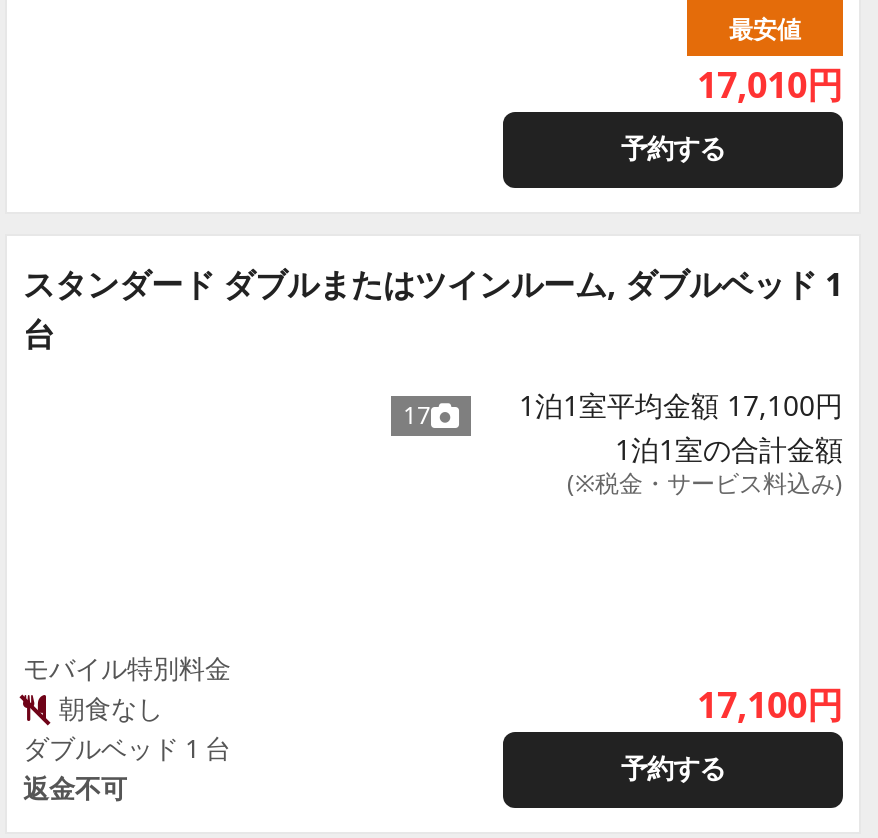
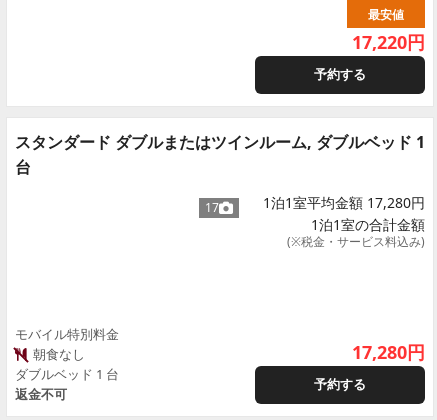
- 17,010円
+ 17,220円

- 1泊1室平均金額 17,100円
+ 1泊1室平均金額 17,280円

- 17,100円
+ 17,280円
